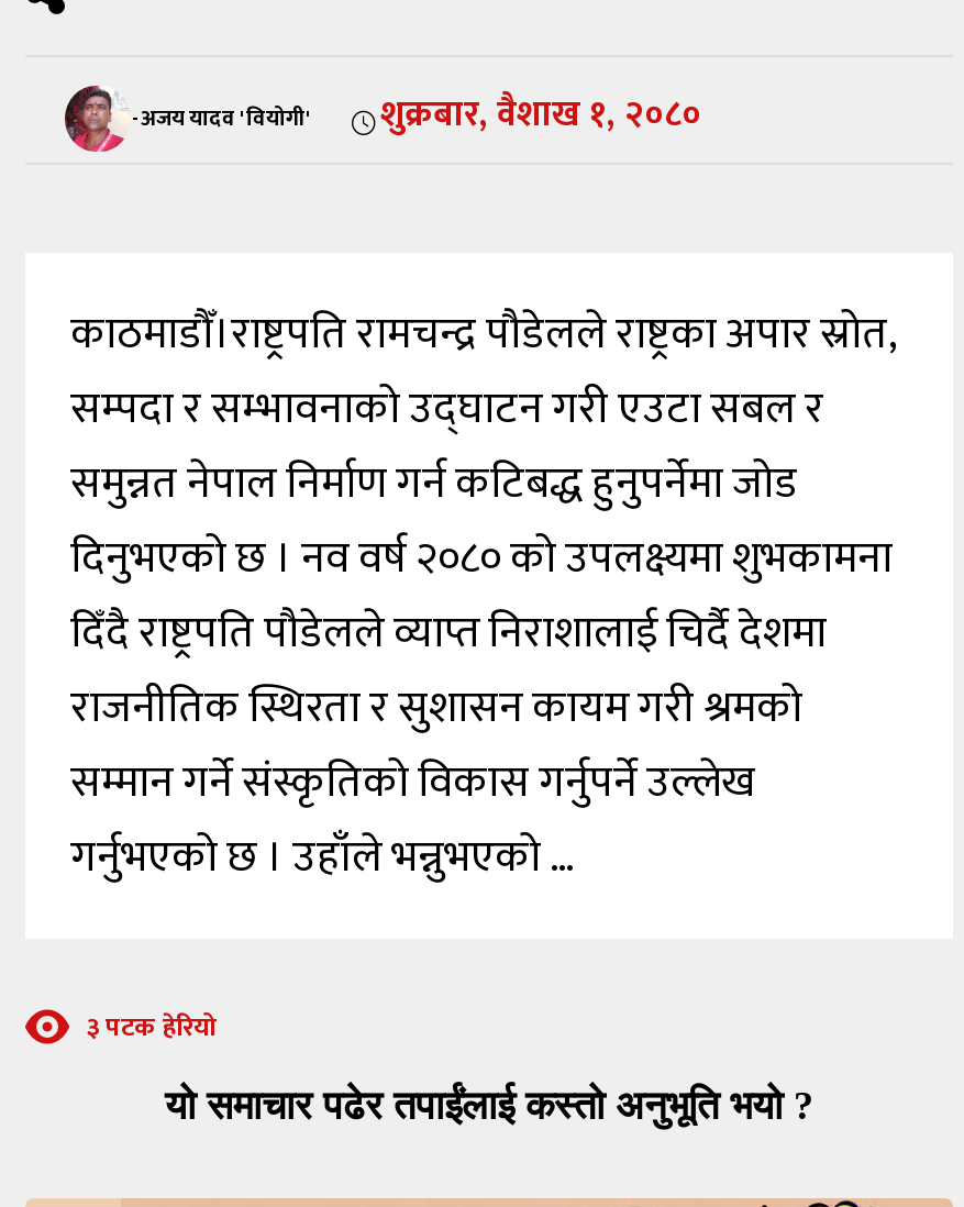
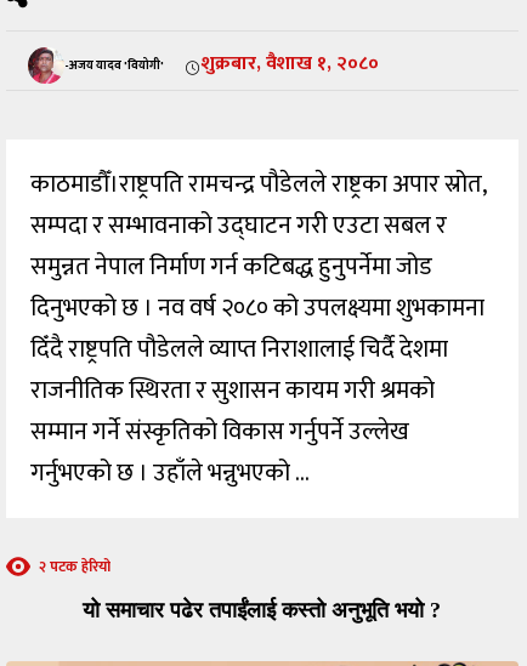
- ३ पटक हेरियो
+ २ पटक हेरियो
